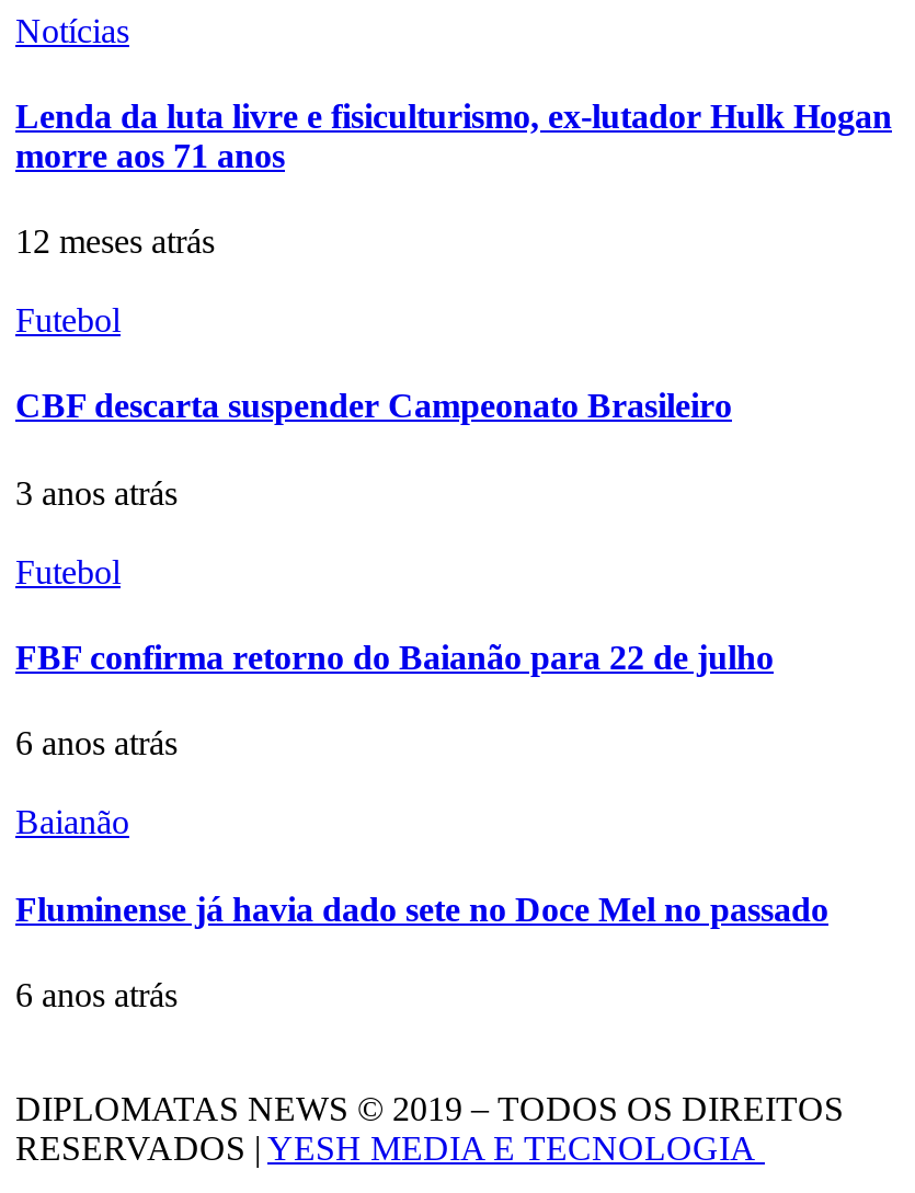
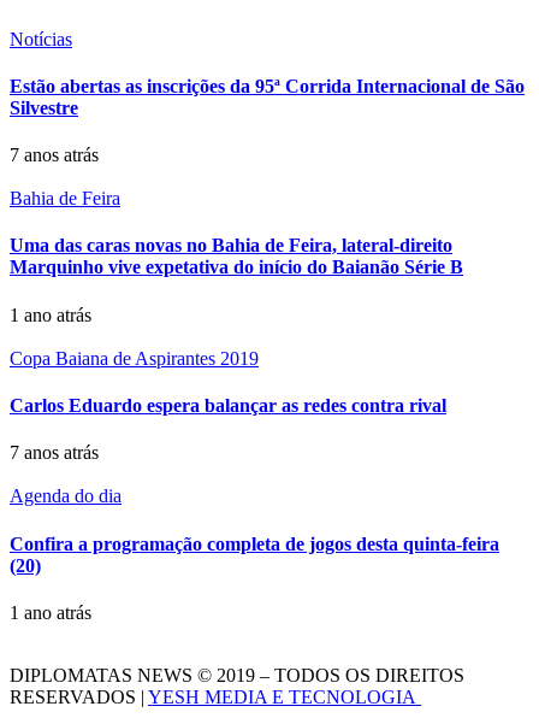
- Lenda da luta livre e fisiculturismo, ex-lutador Hulk Hogan
- morre aos 71 anos
+ Estão abertas as inscrições da 95ª Corrida Internacional de São
+ Silvestre

- 12 meses atrás
+ 7 anos atrás

- Futebol
+ Bahia de Feira

- CBF descarta suspender Campeonato Brasileiro
+ Uma das caras novas no Bahia de Feira, lateral-direito
+ Marquinho vive expetativa do início do Baianão Série B

- 3 anos atrás
+ 1 ano atrás

- Futebol
+ Copa Baiana de Aspirantes 2019

- FBF confirma retorno do Baianão para 22 de julho
+ Carlos Eduardo espera balançar as redes contra rival

- 6 anos atrás
+ 7 anos atrás

- Baianão
+ Agenda do dia

- Fluminense já havia dado sete no Doce Mel no passado
+ Confira a programação completa de jogos desta quinta-feira
+ (20)

- 6 anos atrás
+ 1 ano atrás
